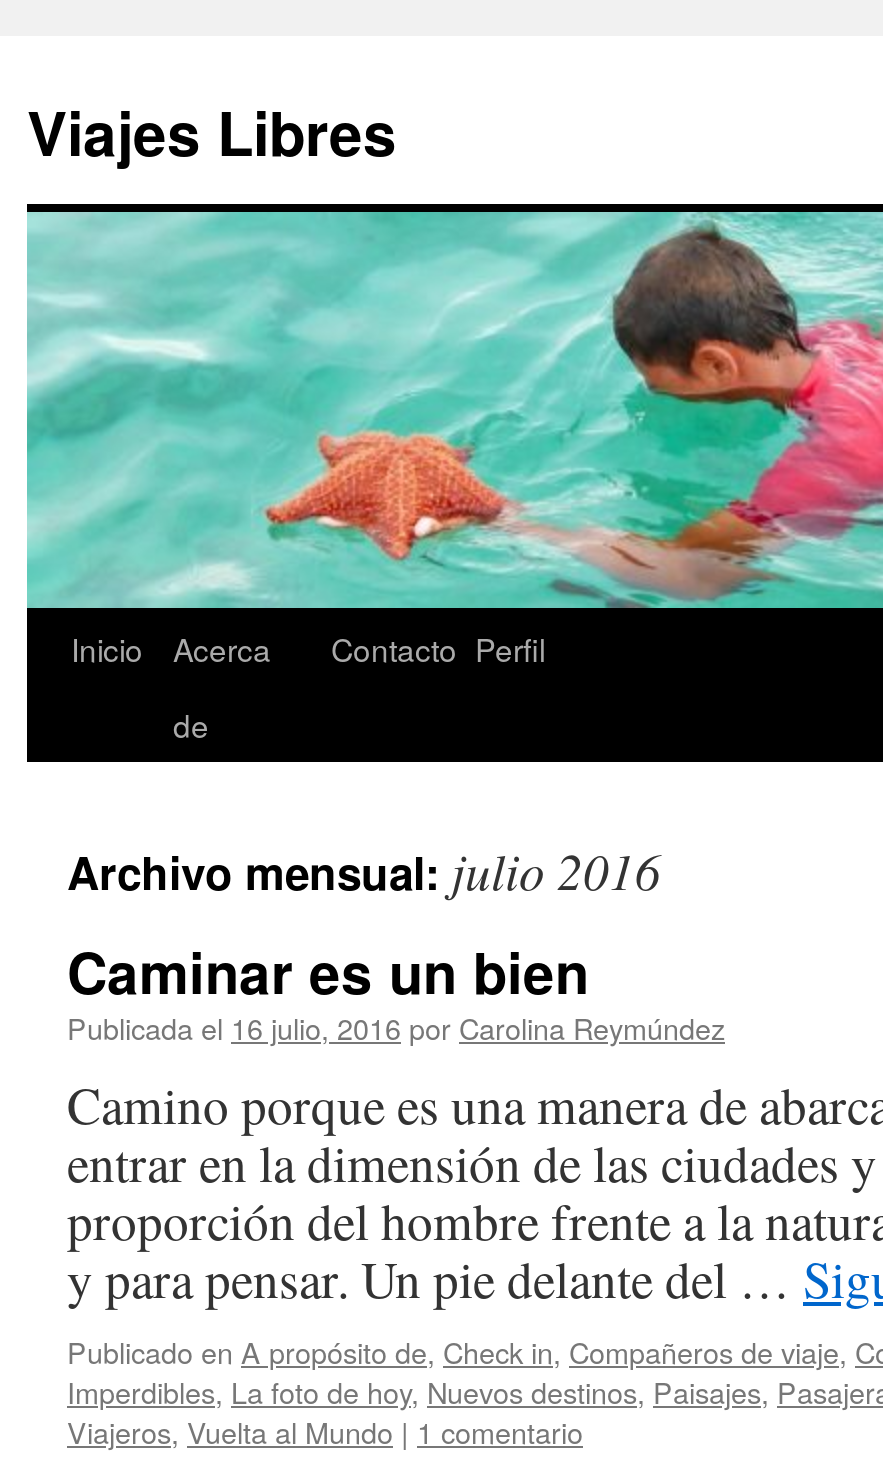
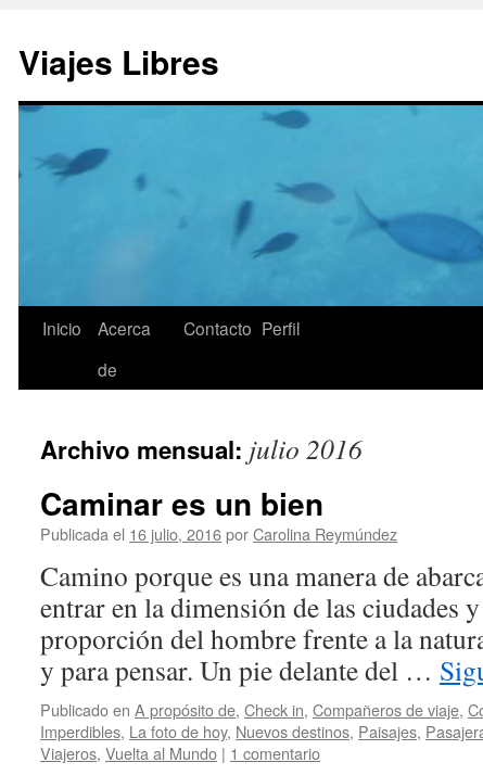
- [image]
+ [image]
